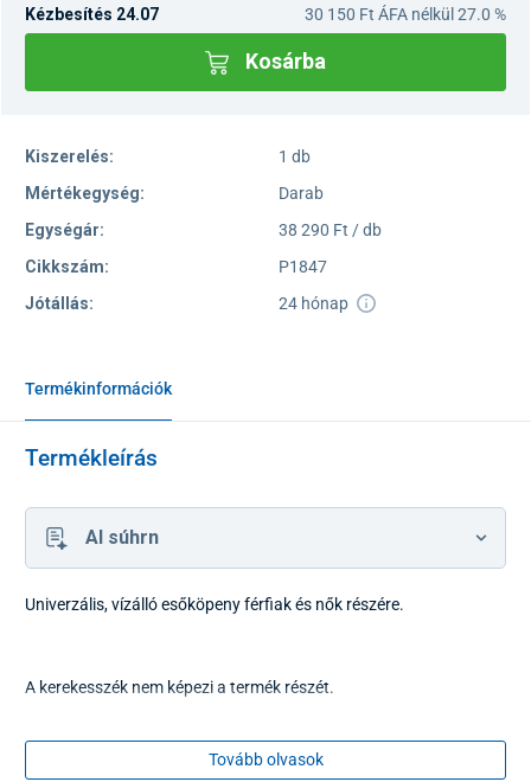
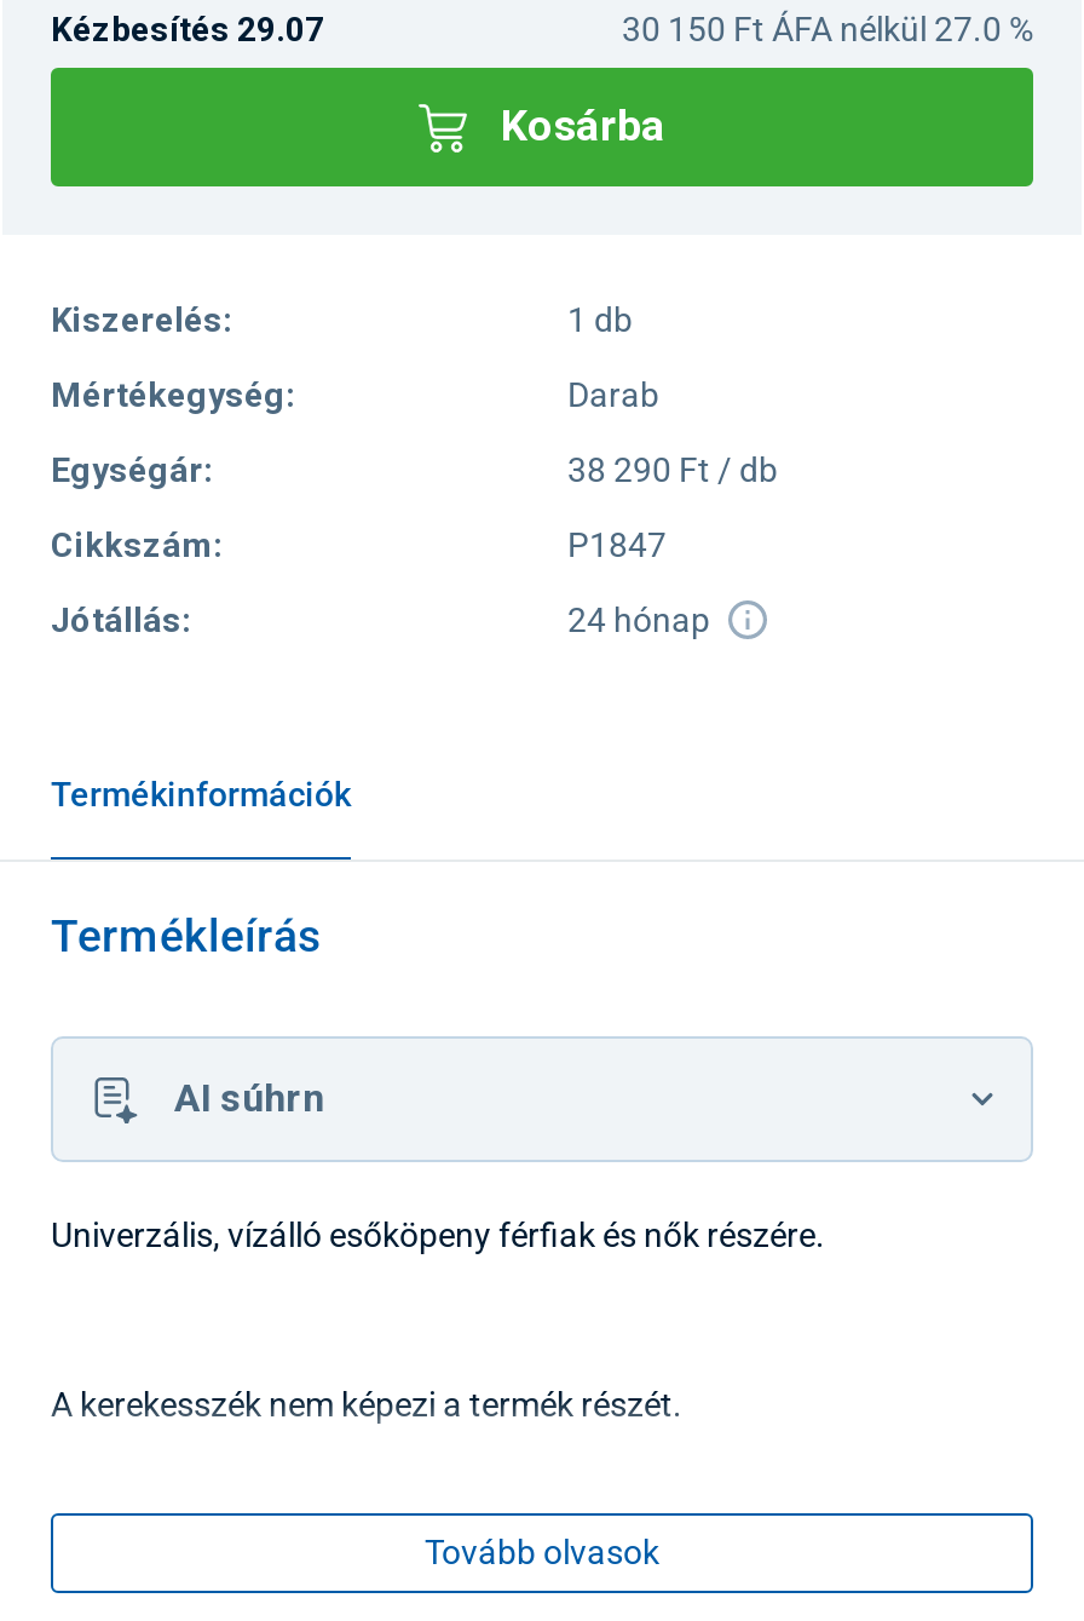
- Kézbesítés 24.07
+ Kézbesítés 29.07
